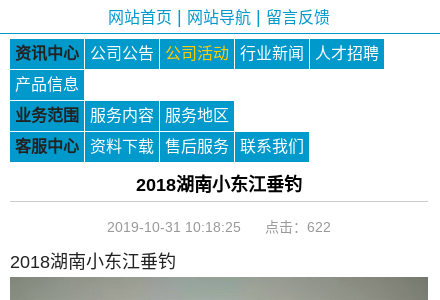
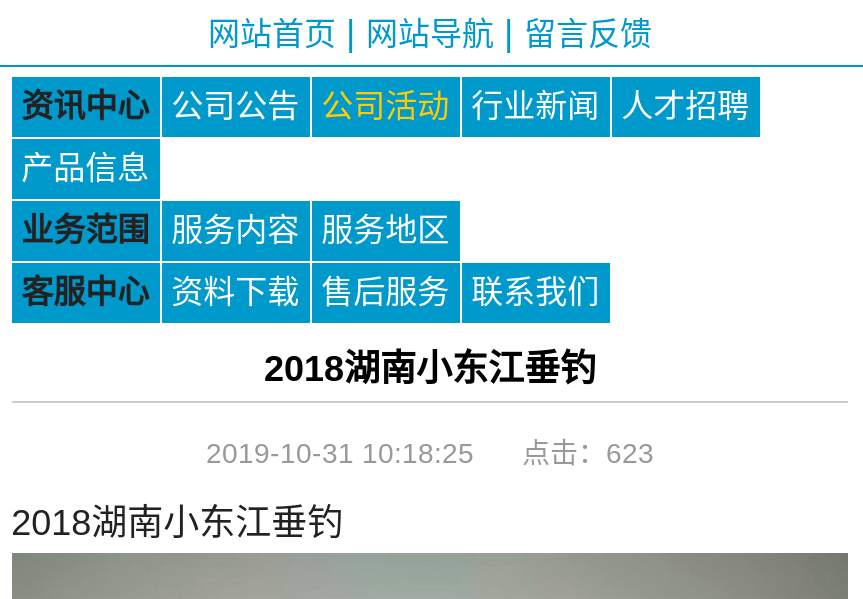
- 2019-10-31 10:18:25 点击：622
+ 2019-10-31 10:18:25 点击：623
